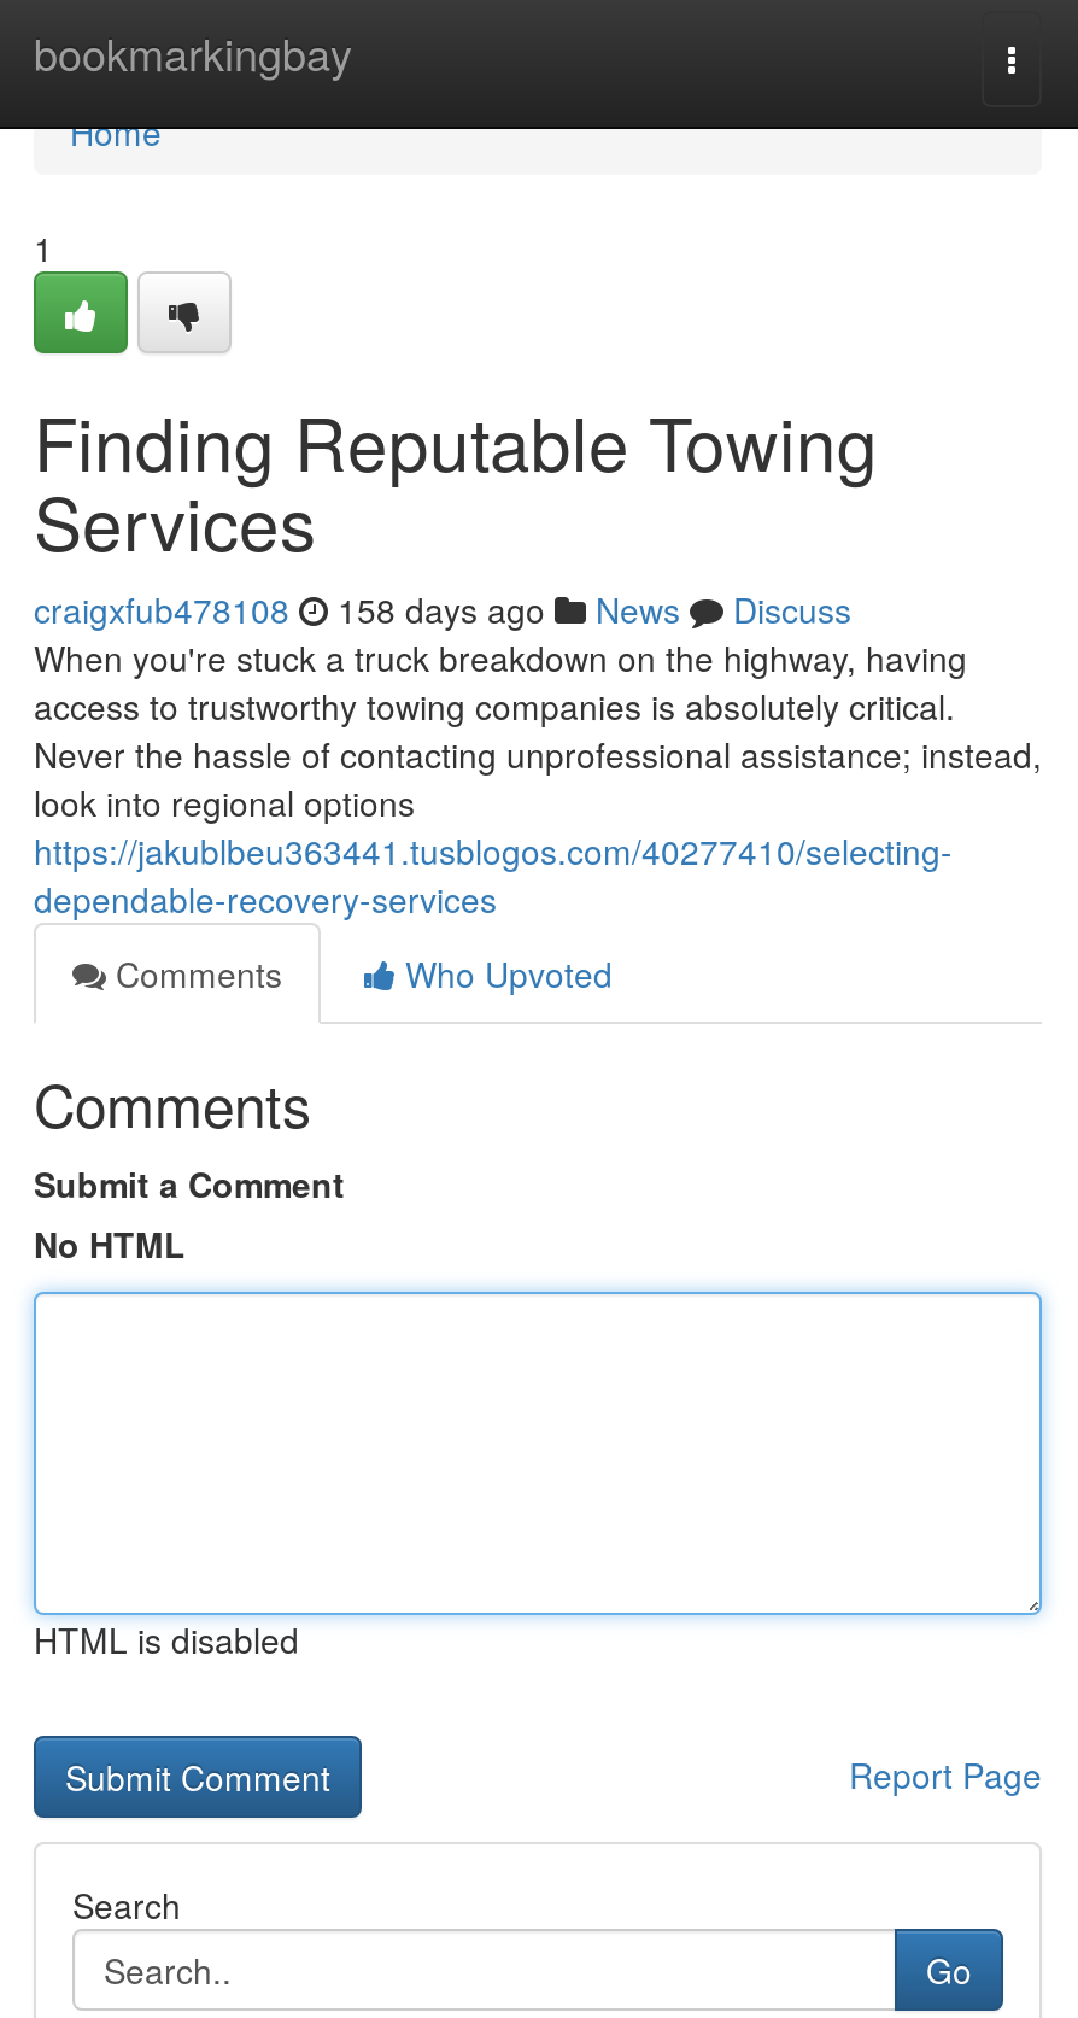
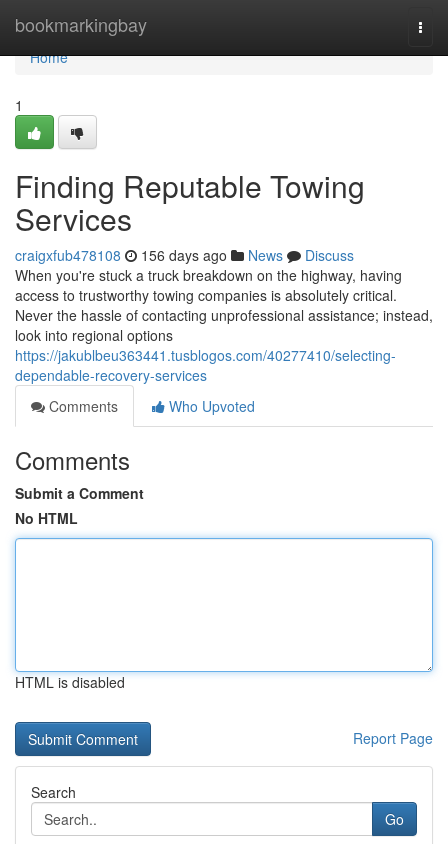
- craigxfub478108 158 days ago News Discuss
+ craigxfub478108 156 days ago News Discuss
